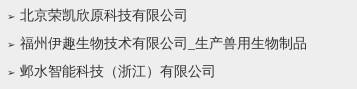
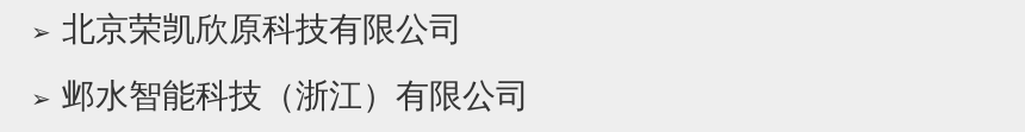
- 福州伊趣生物技术有限公司_生产兽用生物制品
